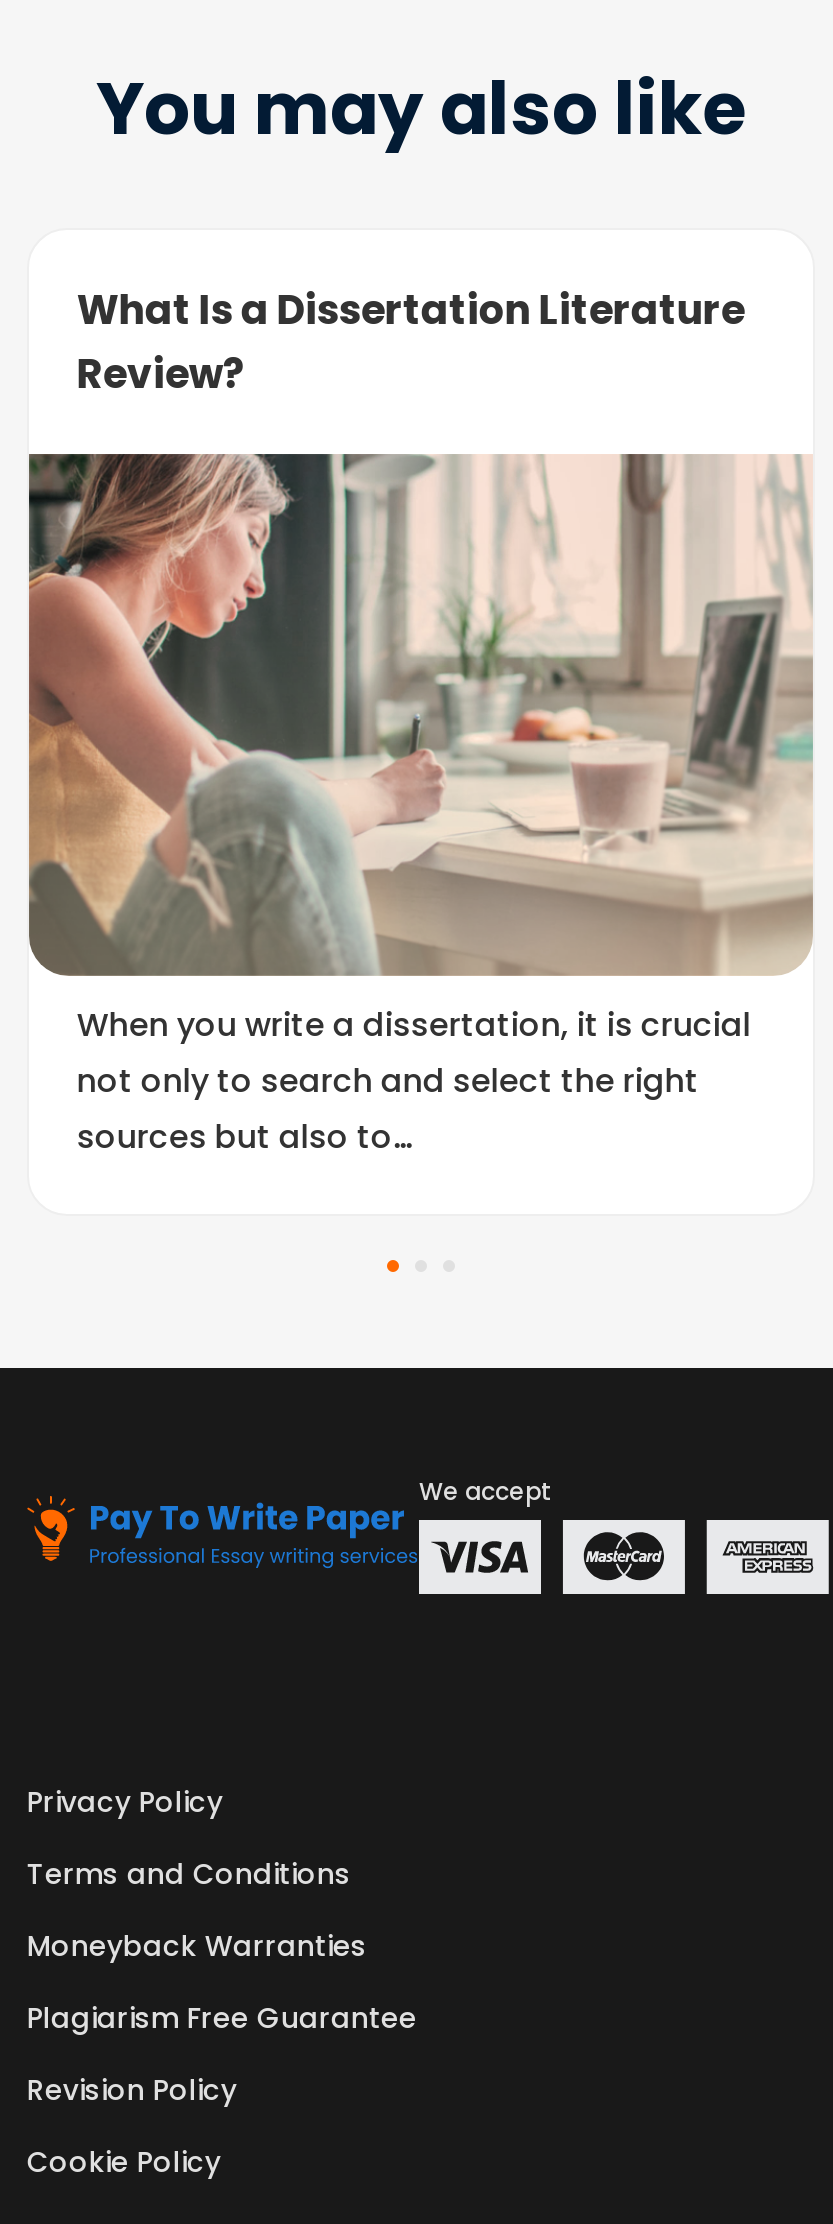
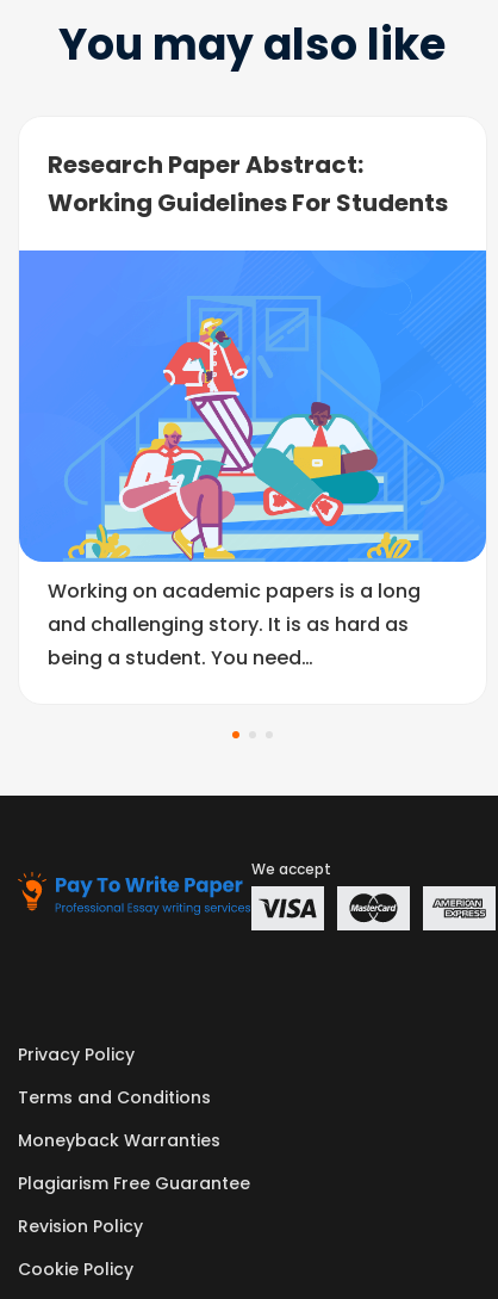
- What Is a Dissertation Literature
- Review?
+ Research Paper Abstract:
+ Working Guidelines For Students

- [image]
- When you write a dissertation, it is crucial
- not only to search and select the right
- sources but also to…
+ [image]
+ Working on academic papers is a long
+ and challenging story. It is as hard as
+ being a student. You need…
